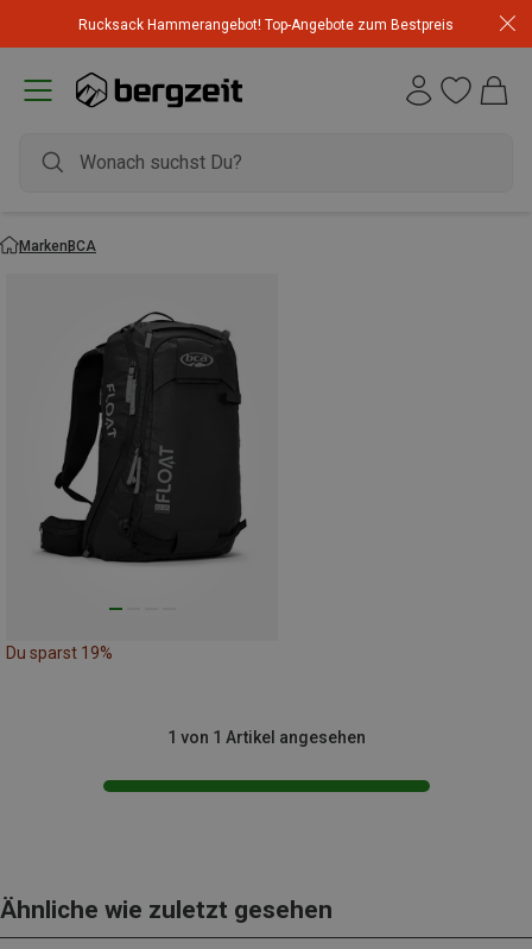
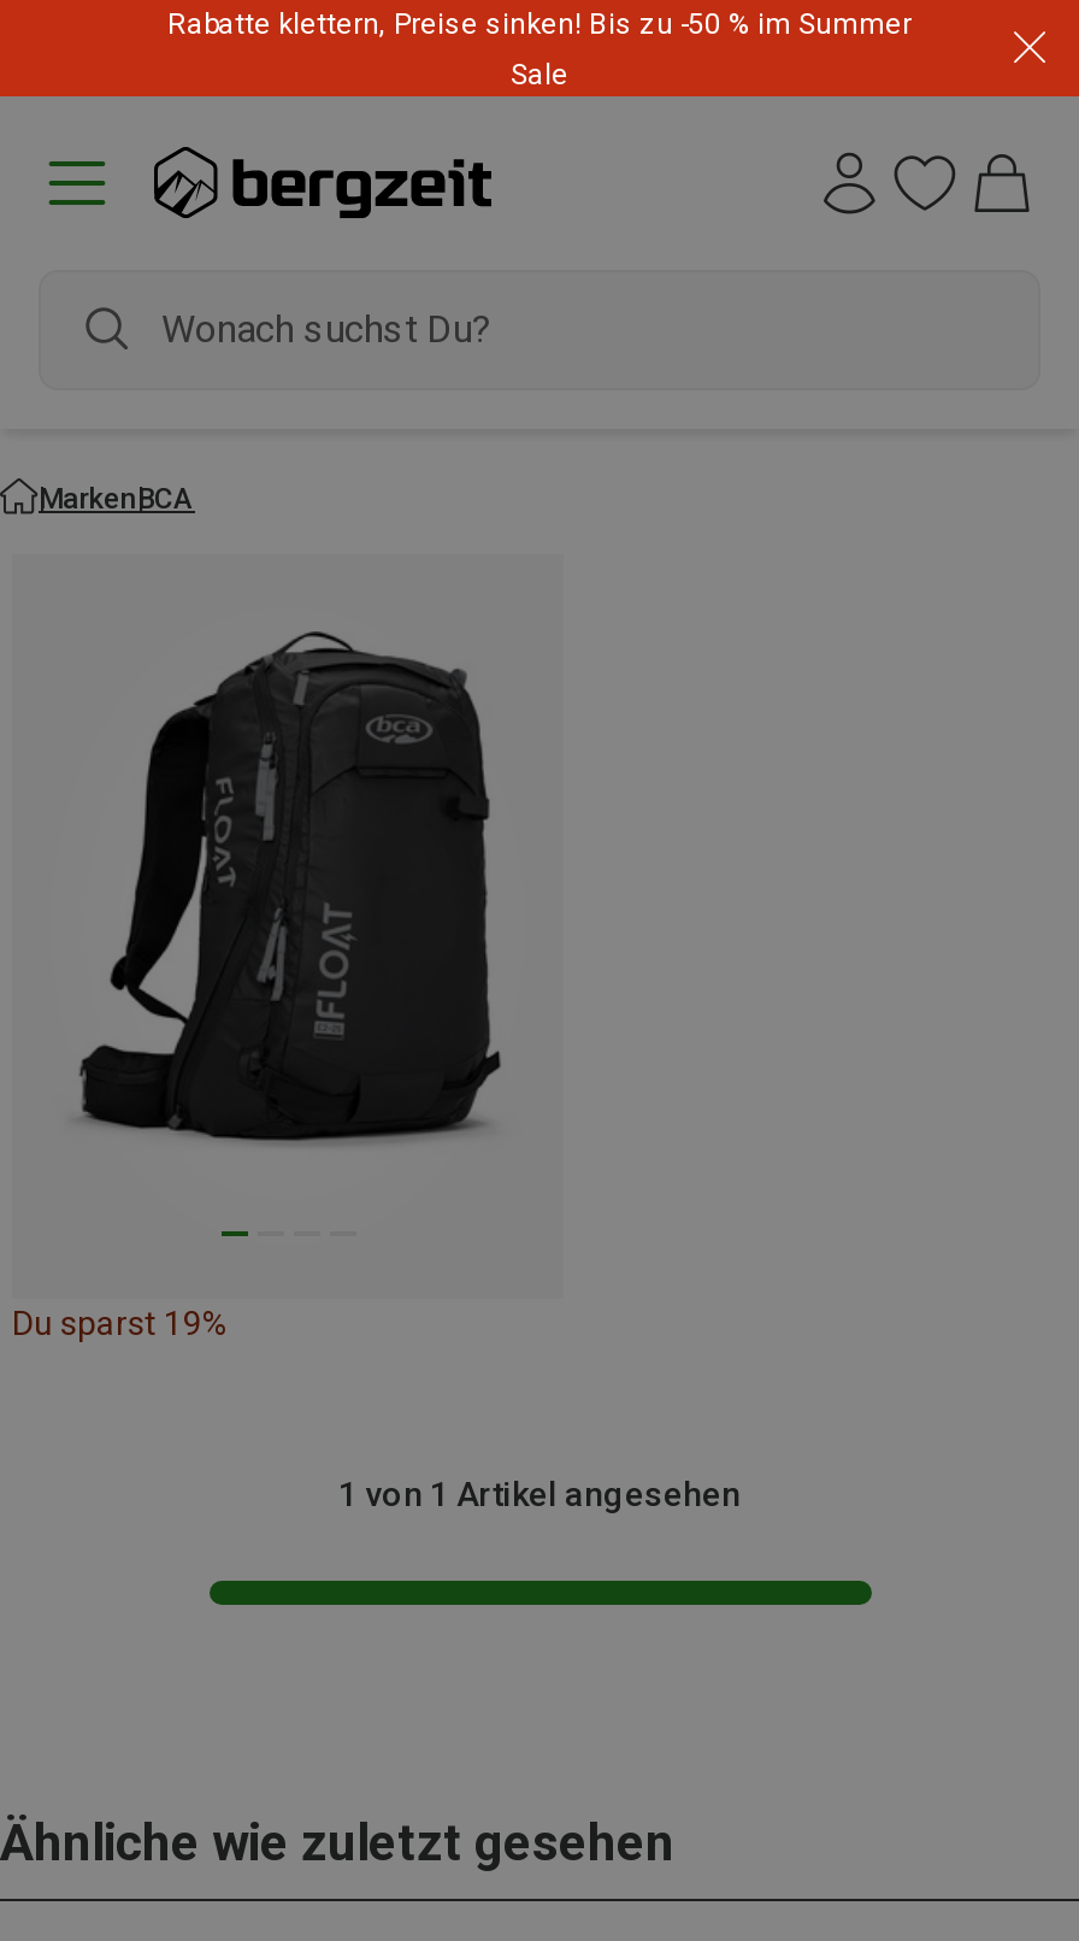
- Rucksack Hammerangebot! Top-Angebote zum Bestpreis
+ Rabatte klettern, Preise sinken! Bis zu -50 % im Summer
+ Sale
